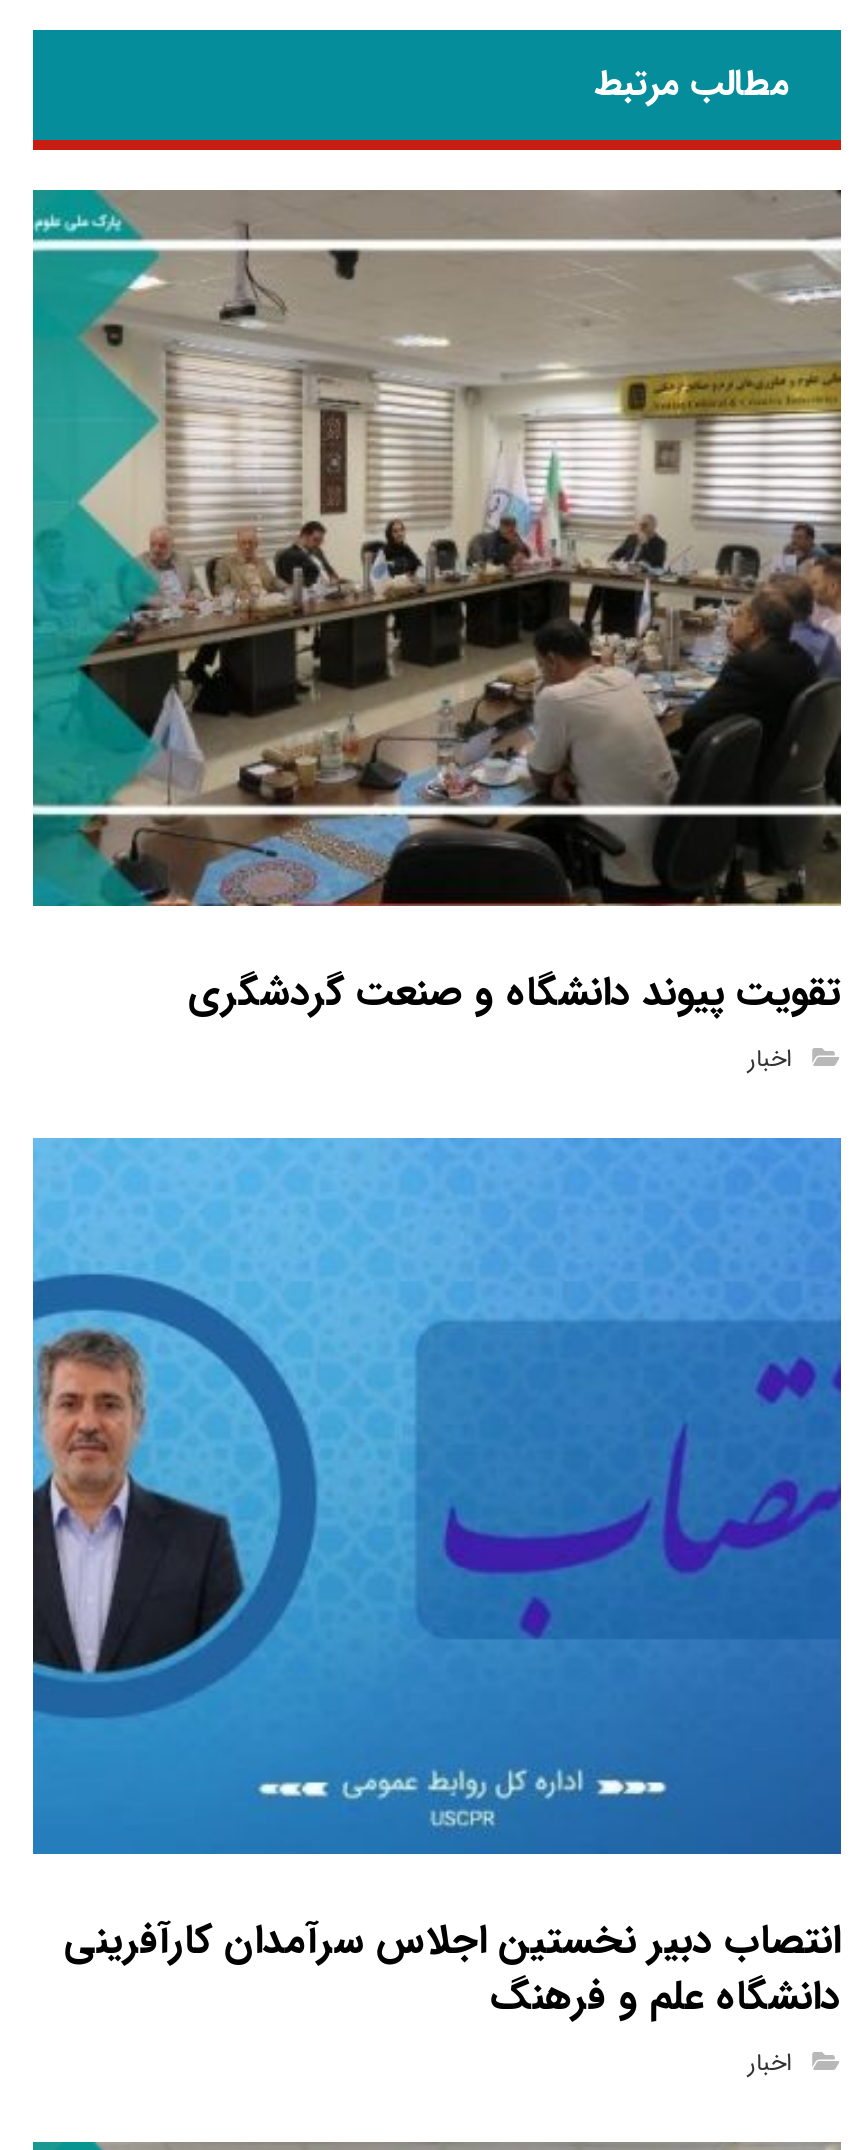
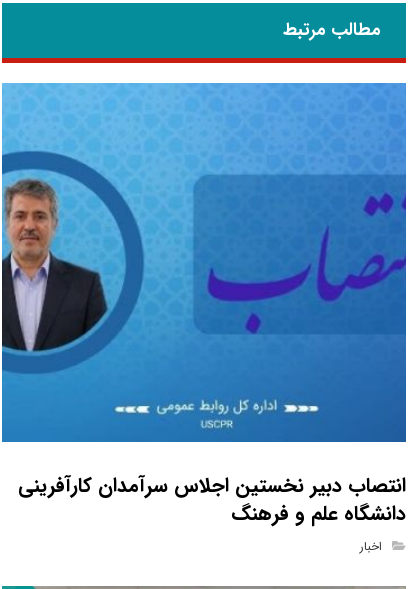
- [image]
- تقویت پیوند دانشگاه و صنعت گردشگری
- اخبار
